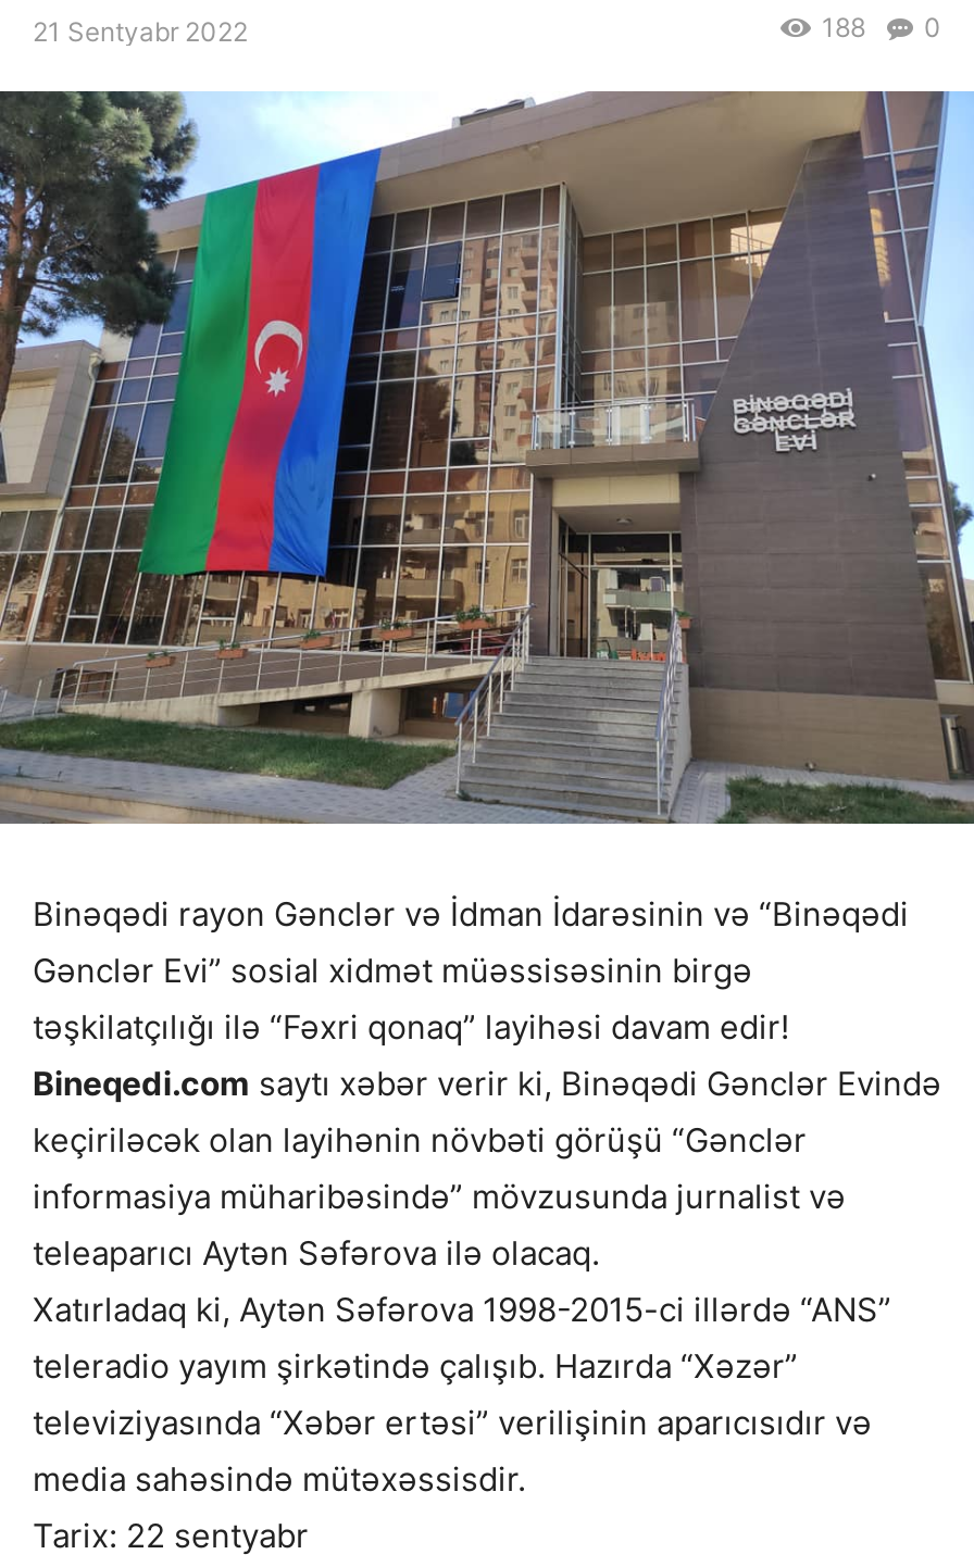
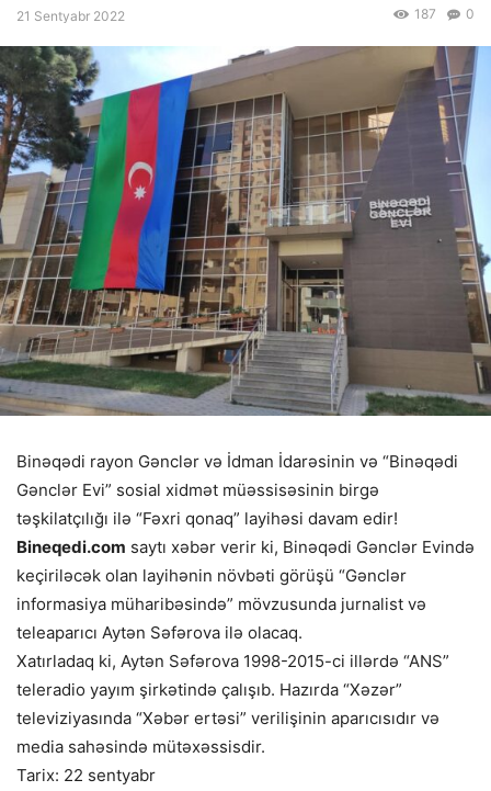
- 188 0
+ 187 0
